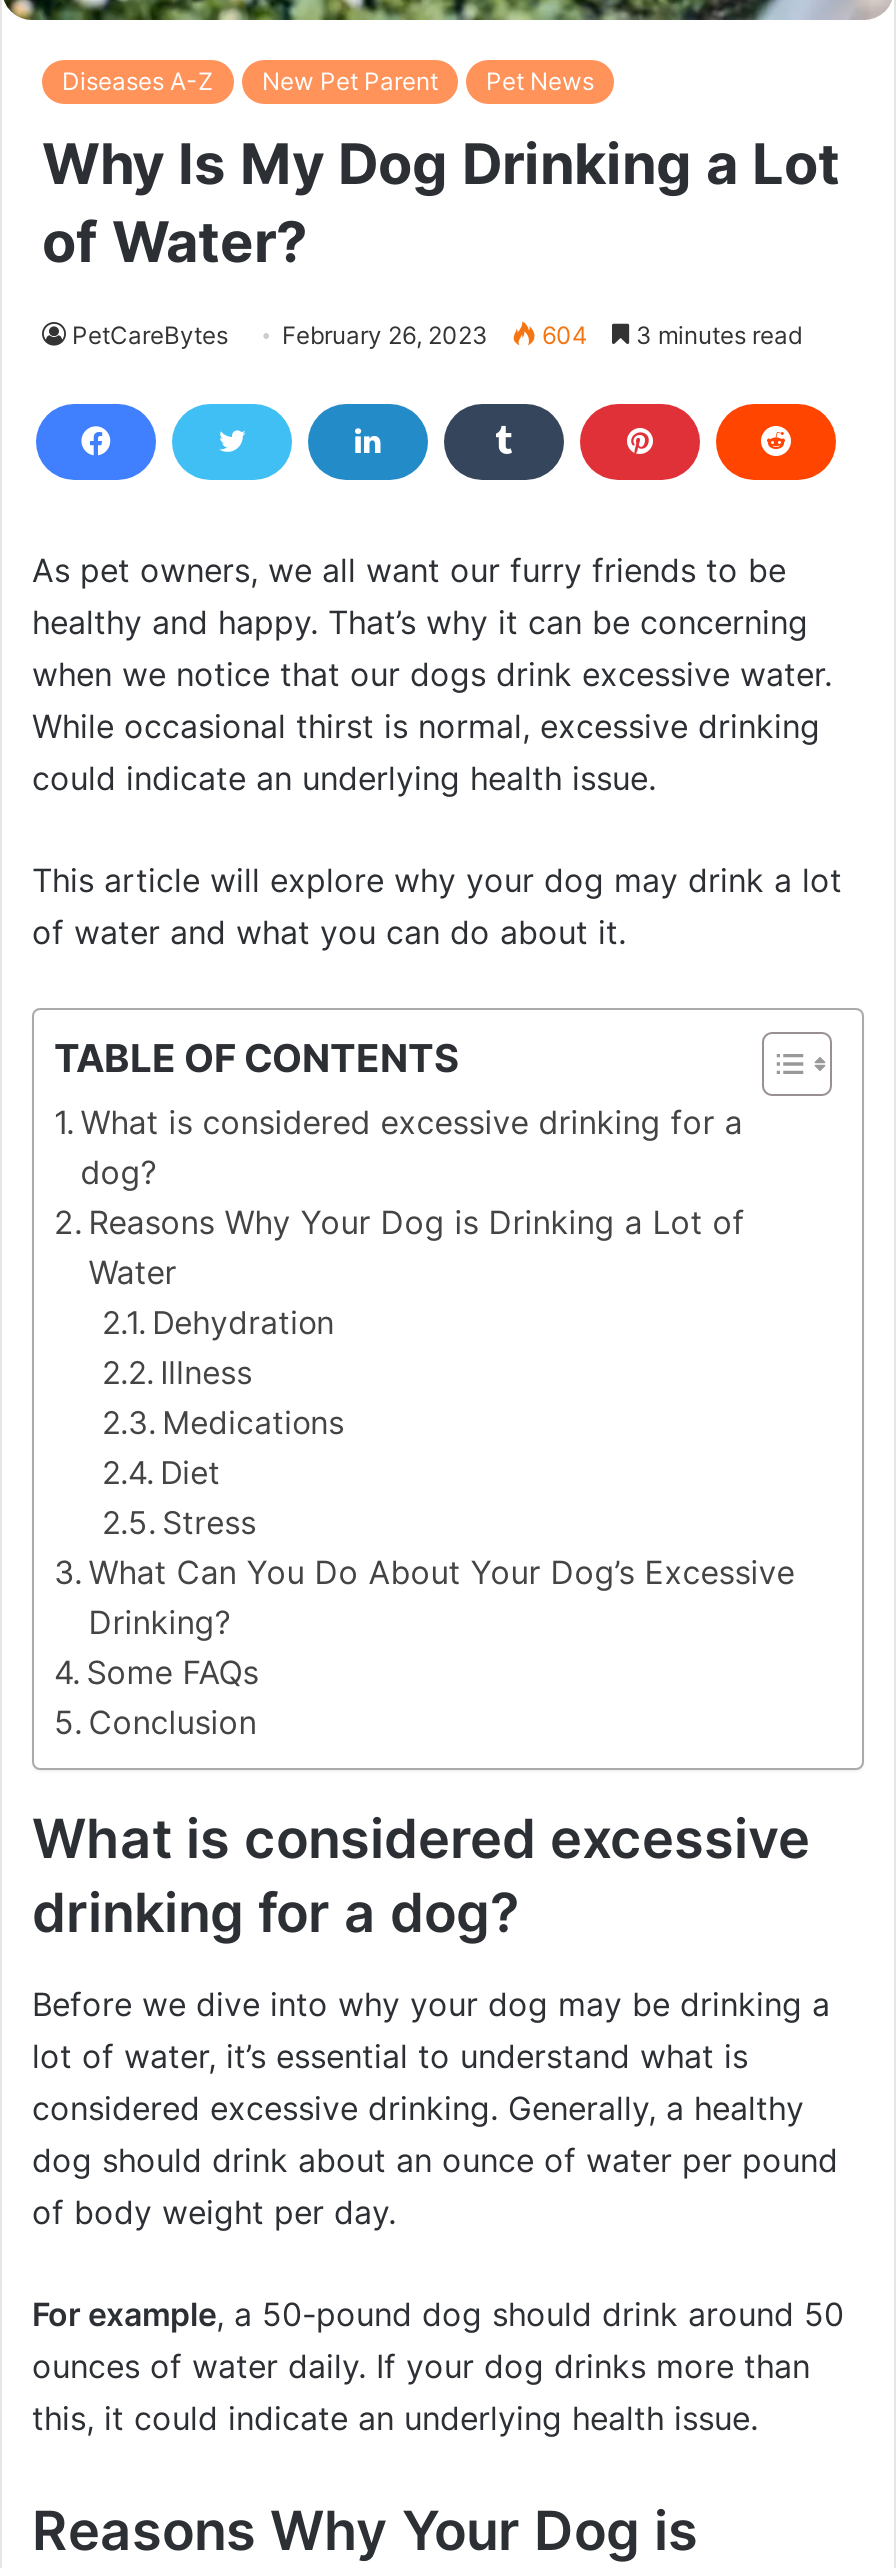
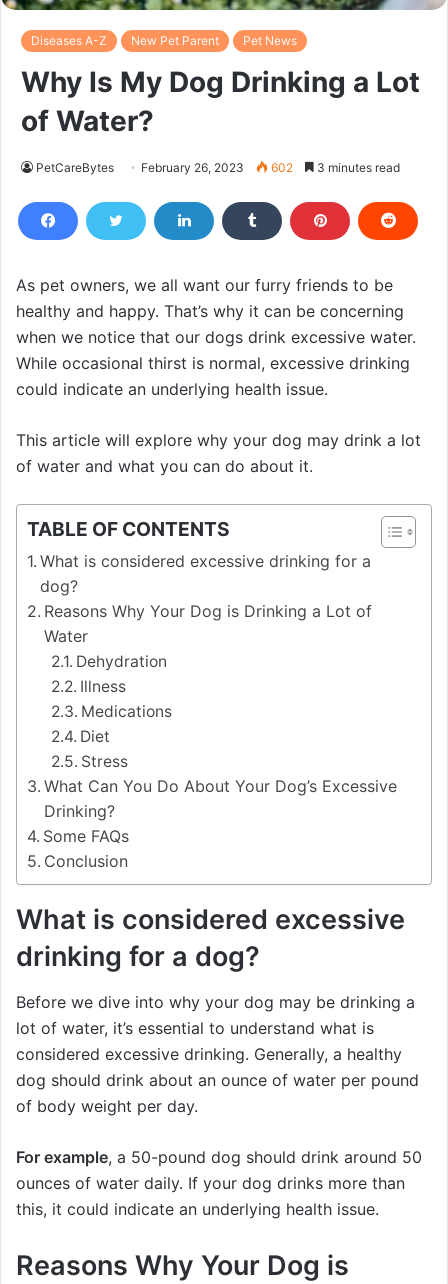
- PetCareBytes February 26, 2023 604 3 minutes read
+ PetCareBytes February 26, 2023 602 3 minutes read
